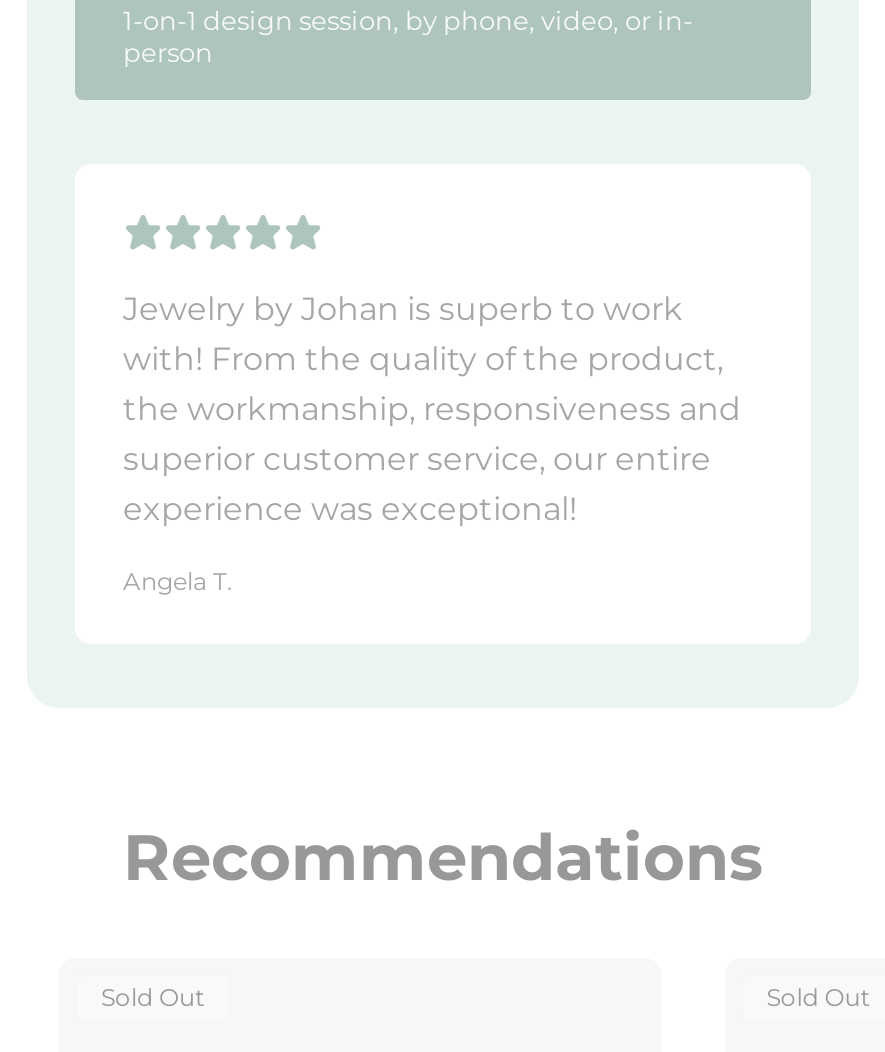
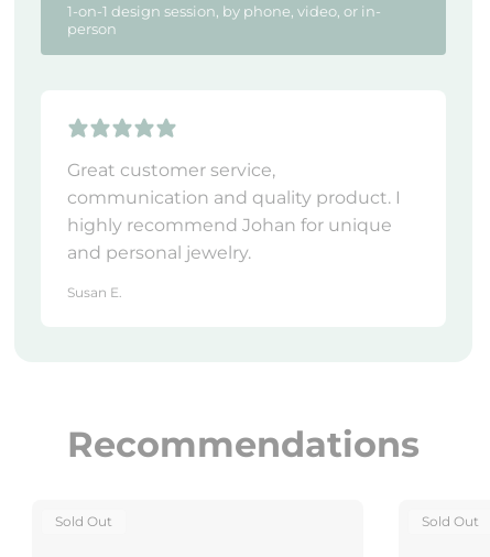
- Jewelry by Johan is superb to work
- with! From the quality of the product,
- the workmanship, responsiveness and
- superior customer service, our entire
- experience was exceptional!
+ Great customer service,
+ communication and quality product. I
+ highly recommend Johan for unique
+ and personal jewelry.

- Angela T.
+ Susan E.
